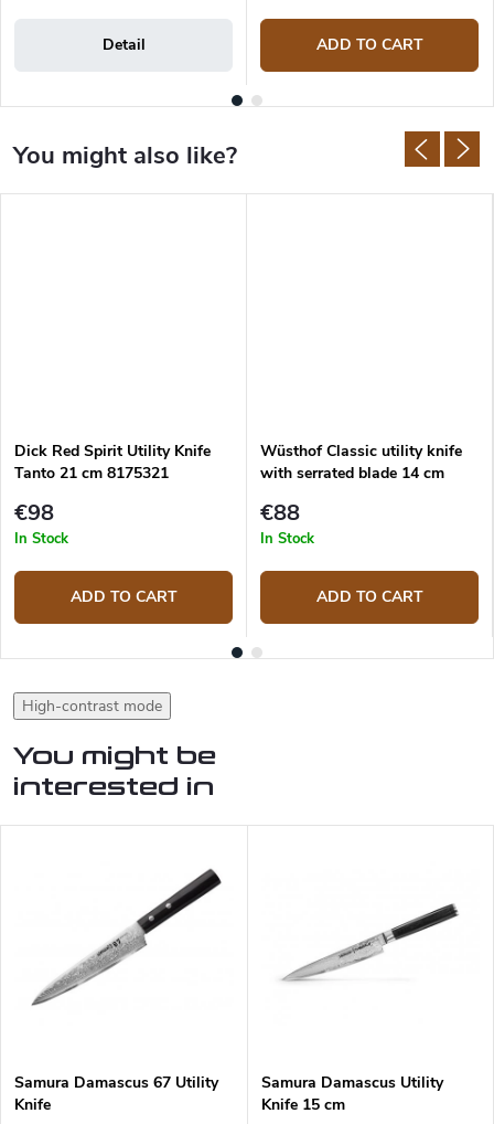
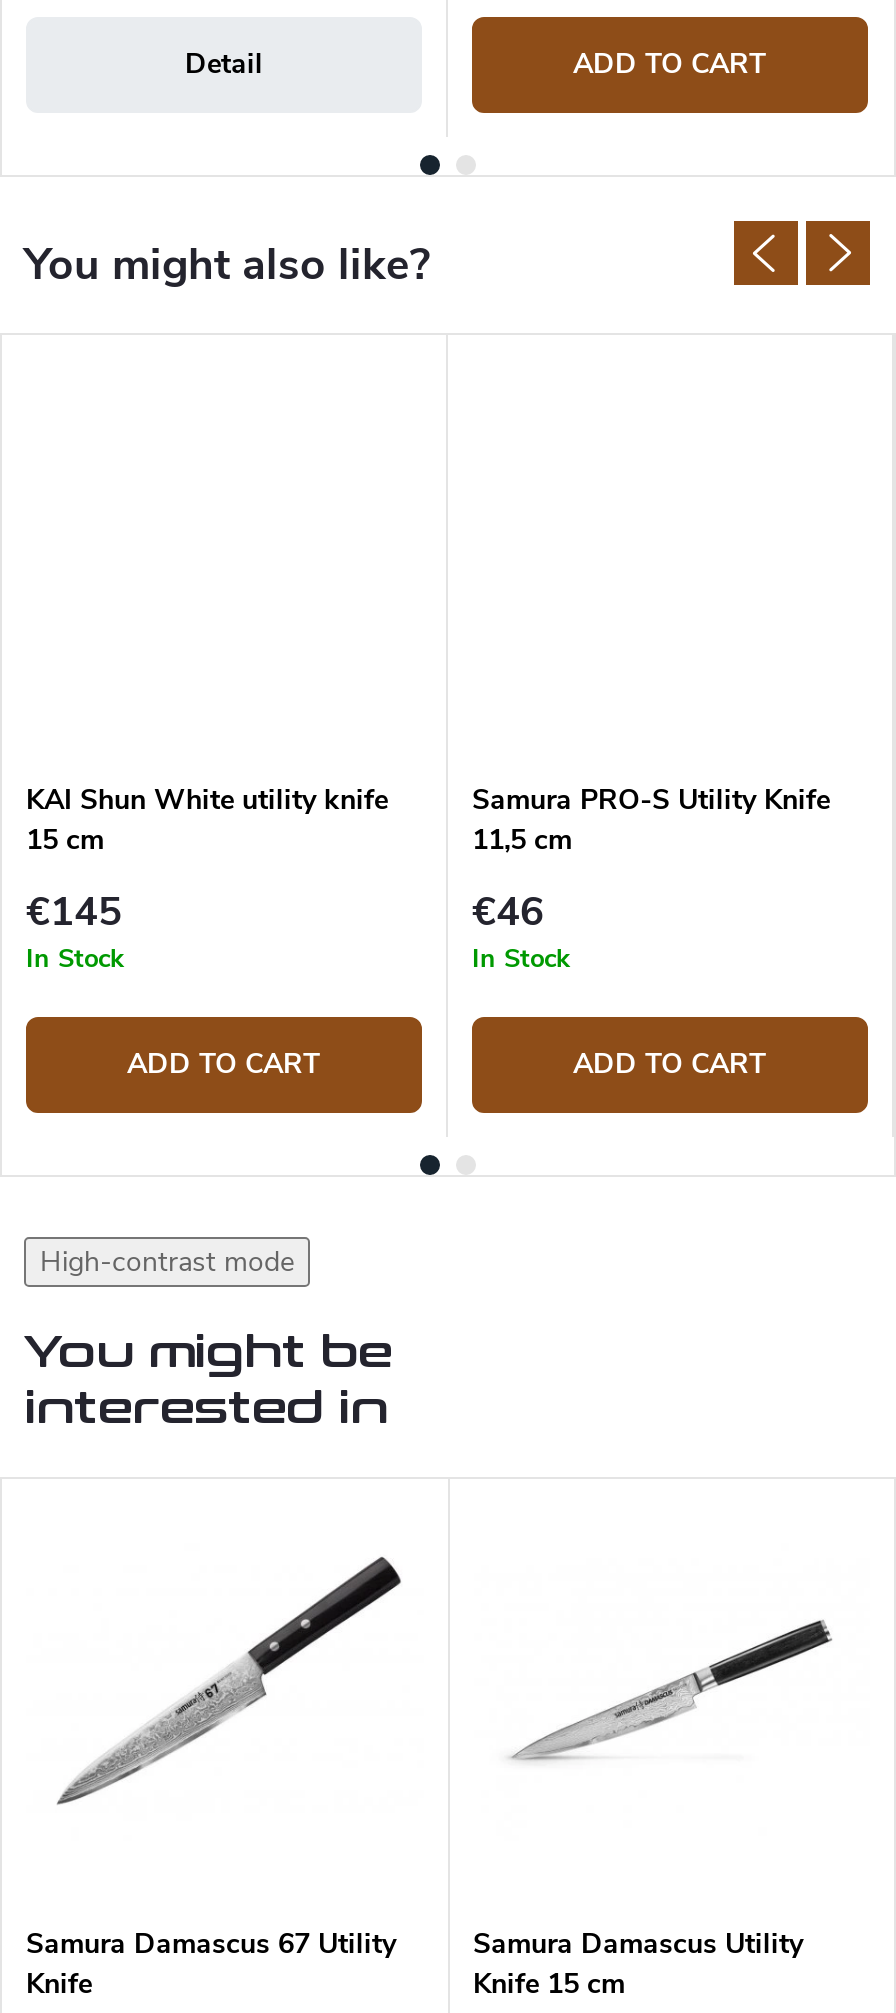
- Dick Red Spirit Utility Knife
- Tanto 21 cm 8175321
+ KAI Shun White utility knife
+ 15 cm

- Wüsthof Classic utility knife
- with serrated blade 14 cm
+ Samura PRO-S Utility Knife
+ 11,5 cm

- €98
+ €145

- €88
+ €46
